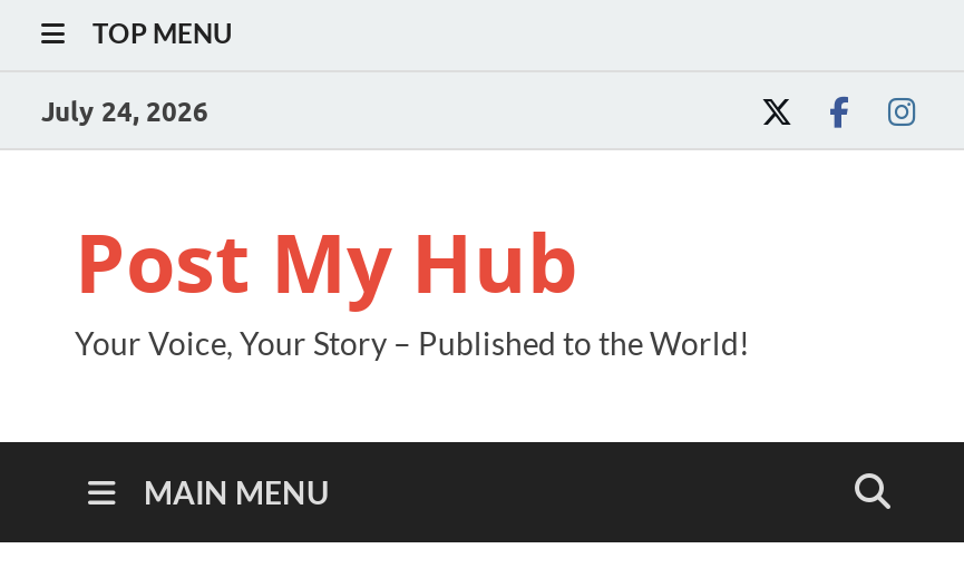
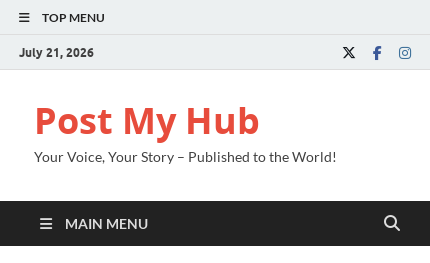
- July 24, 2026
+ July 21, 2026
